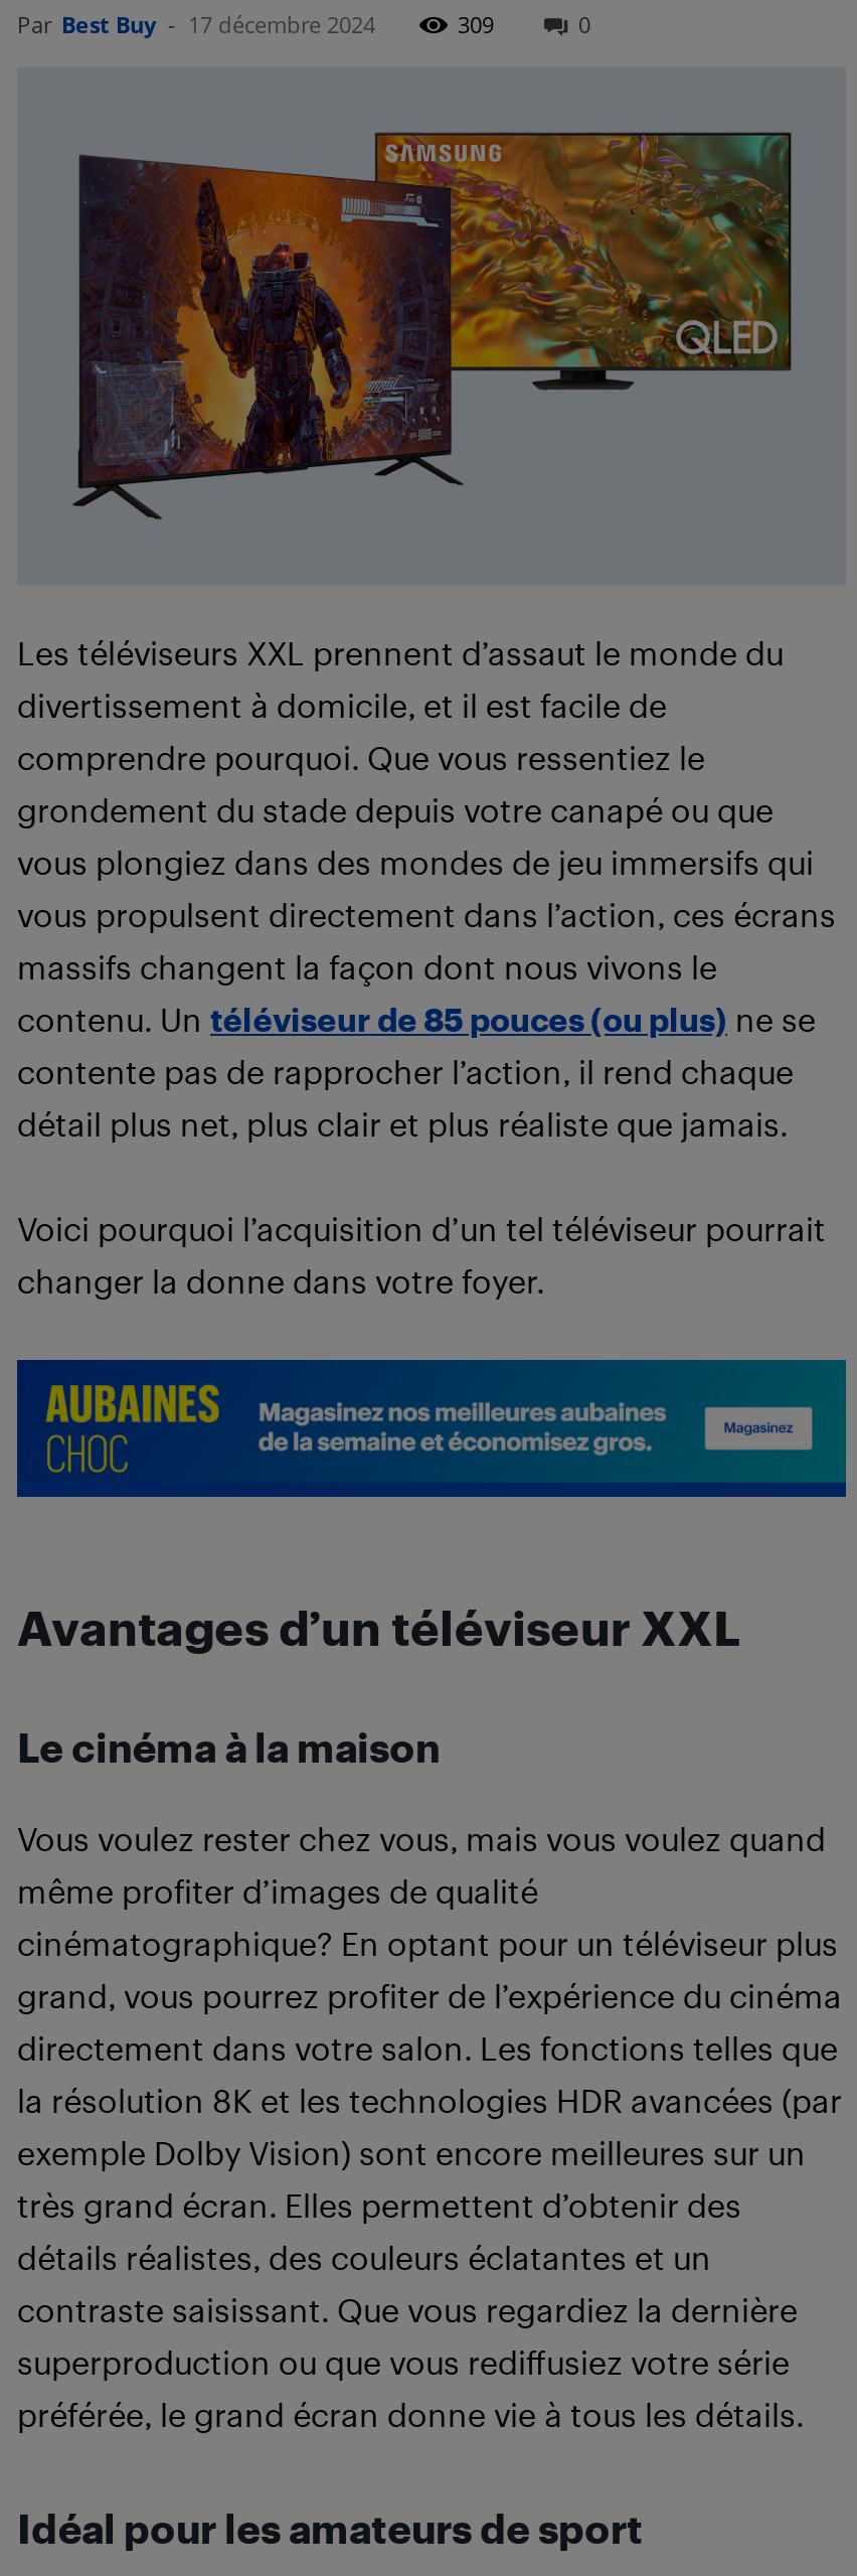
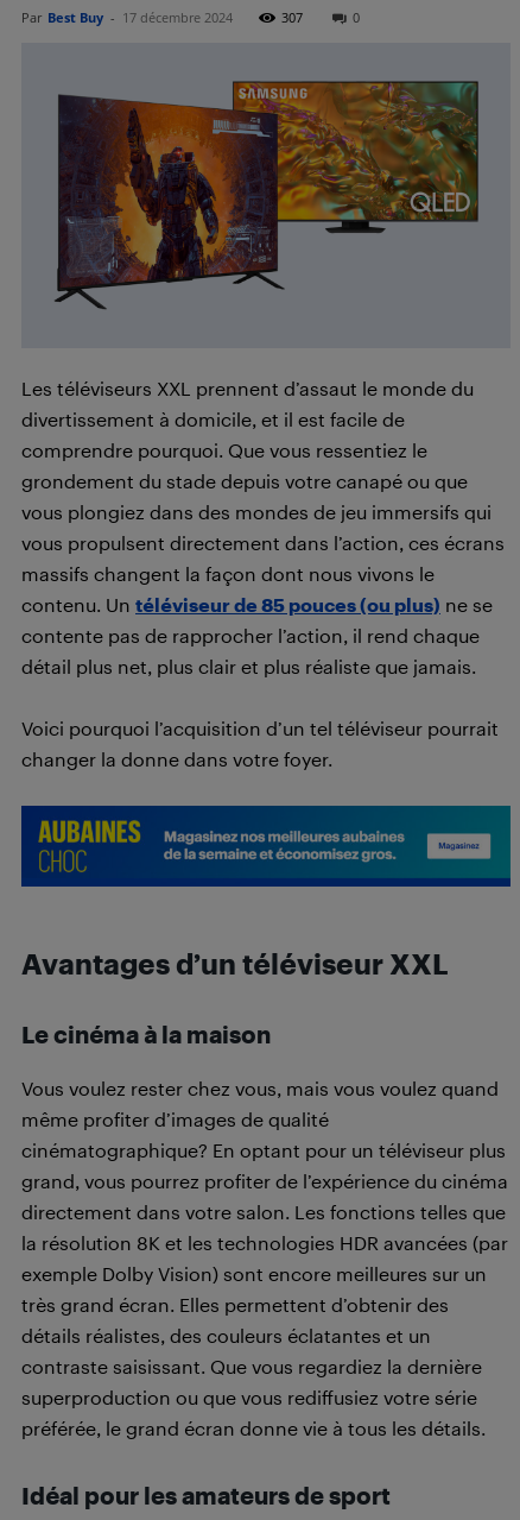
- 309
+ 307
